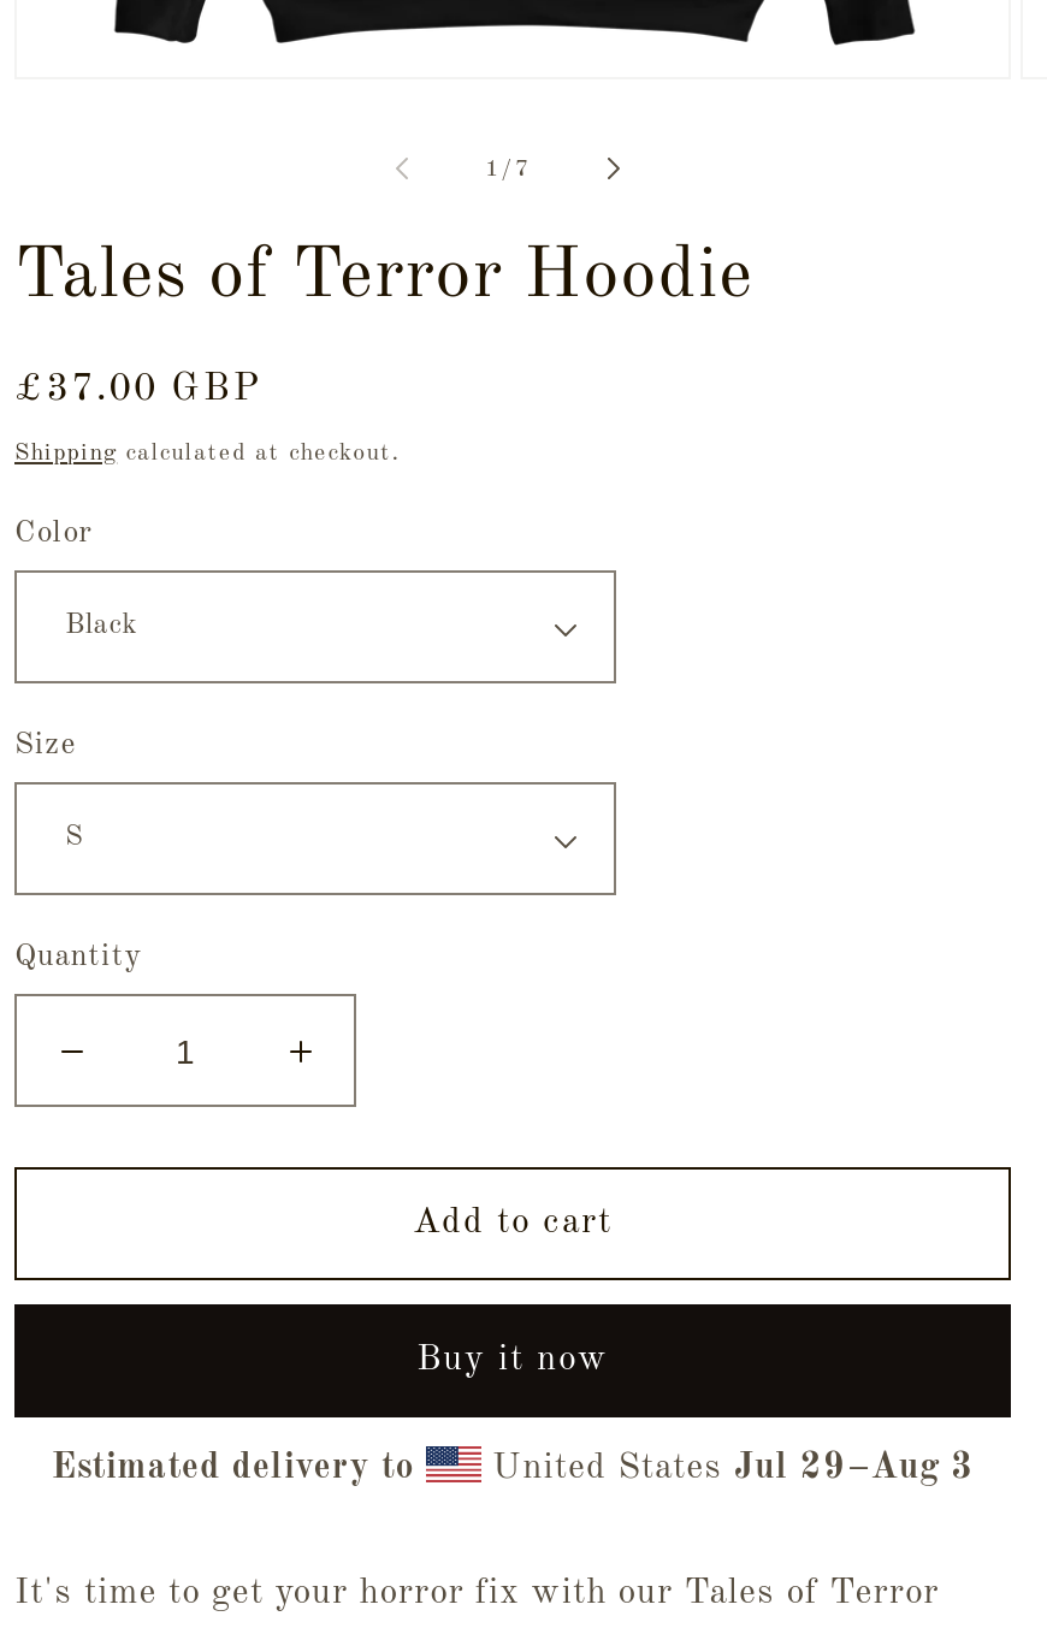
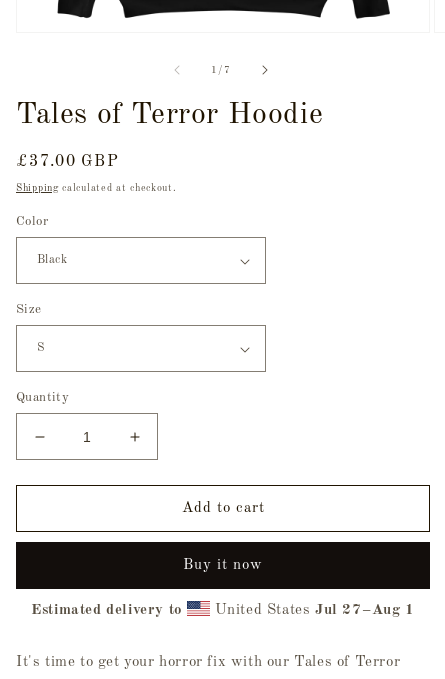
- United States Jul 29–Aug 3
+ United States Jul 27–Aug 1
